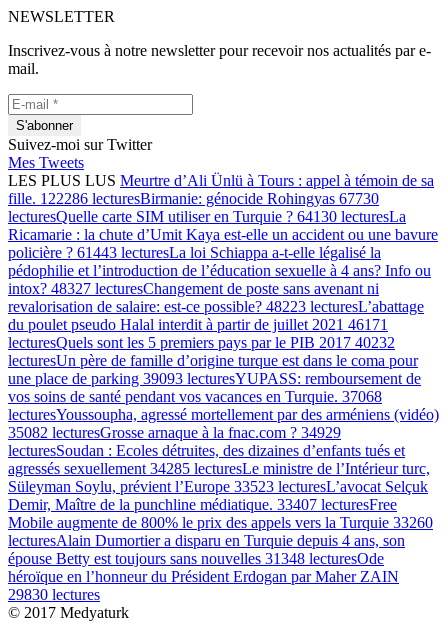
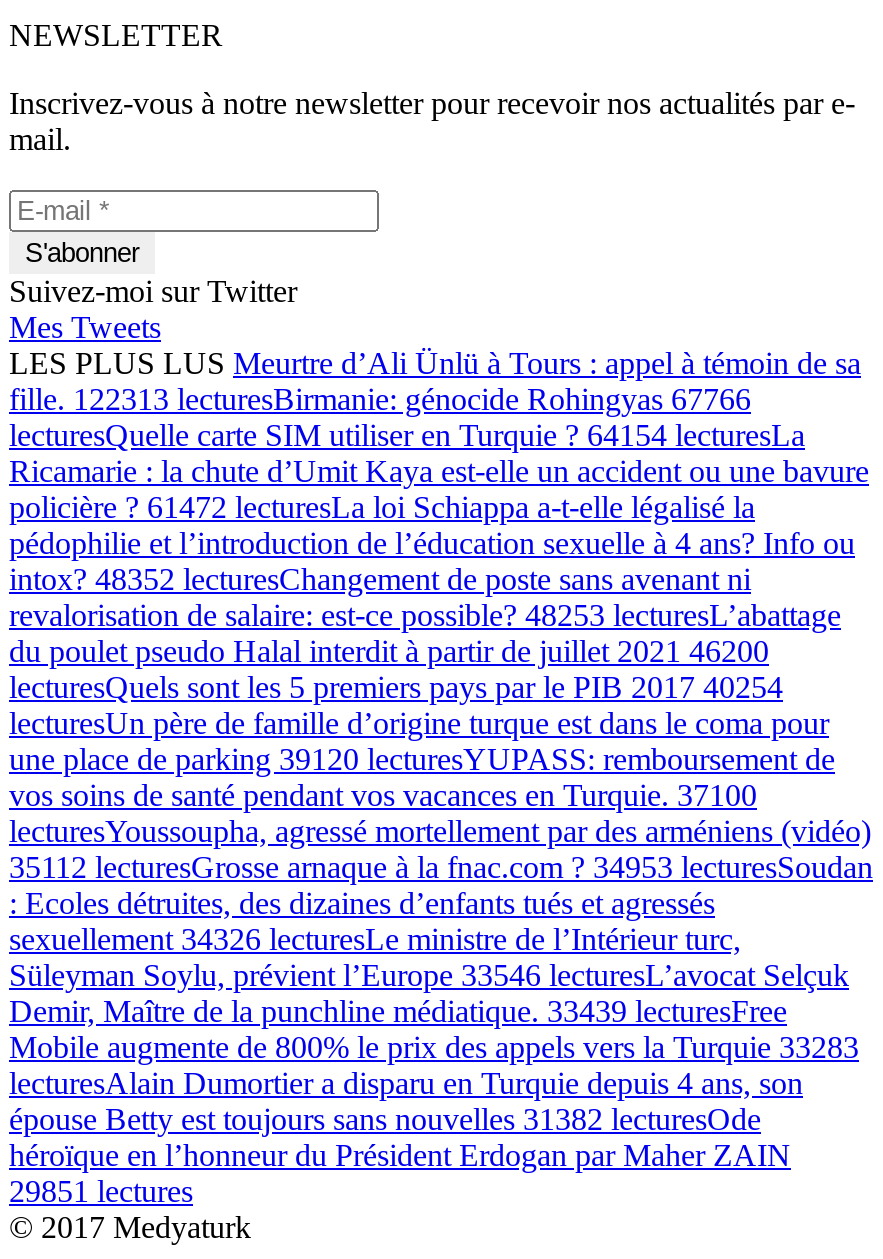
- fille. 122286 lecturesBirmanie: génocide Rohingyas 67730
+ fille. 122313 lecturesBirmanie: génocide Rohingyas 67766

- lecturesQuelle carte SIM utiliser en Turquie ? 64130 lecturesLa
+ lecturesQuelle carte SIM utiliser en Turquie ? 64154 lecturesLa

- policière ? 61443 lecturesLa loi Schiappa a-t-elle légalisé la
+ policière ? 61472 lecturesLa loi Schiappa a-t-elle légalisé la

- intox? 48327 lecturesChangement de poste sans avenant ni
+ intox? 48352 lecturesChangement de poste sans avenant ni

- revalorisation de salaire: est-ce possible? 48223 lecturesL’abattage
+ revalorisation de salaire: est-ce possible? 48253 lecturesL’abattage

- du poulet pseudo Halal interdit à partir de juillet 2021 46171
+ du poulet pseudo Halal interdit à partir de juillet 2021 46200

- lecturesQuels sont les 5 premiers pays par le PIB 2017 40232
+ lecturesQuels sont les 5 premiers pays par le PIB 2017 40254

- une place de parking 39093 lecturesYUPASS: remboursement de
+ une place de parking 39120 lecturesYUPASS: remboursement de

- vos soins de santé pendant vos vacances en Turquie. 37068
+ vos soins de santé pendant vos vacances en Turquie. 37100

- 35082 lecturesGrosse arnaque à la fnac.com ? 34929
- lecturesSoudan : Ecoles détruites, des dizaines d’enfants tués et
- agressés sexuellement 34285 lecturesLe ministre de l’Intérieur turc,
- Süleyman Soylu, prévient l’Europe 33523 lecturesL’avocat Selçuk
- Demir, Maître de la punchline médiatique. 33407 lecturesFree
- Mobile augmente de 800% le prix des appels vers la Turquie 33260
+ 35112 lecturesGrosse arnaque à la fnac.com ? 34953 lecturesSoudan
+ : Ecoles détruites, des dizaines d’enfants tués et agressés
+ sexuellement 34326 lecturesLe ministre de l’Intérieur turc,
+ Süleyman Soylu, prévient l’Europe 33546 lecturesL’avocat Selçuk
+ Demir, Maître de la punchline médiatique. 33439 lecturesFree
+ Mobile augmente de 800% le prix des appels vers la Turquie 33283

- épouse Betty est toujours sans nouvelles 31348 lecturesOde
+ épouse Betty est toujours sans nouvelles 31382 lecturesOde

- 29830 lectures
+ 29851 lectures
